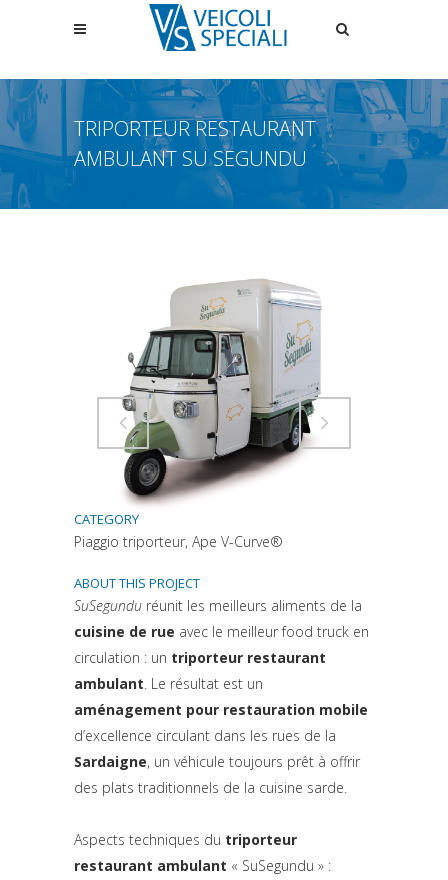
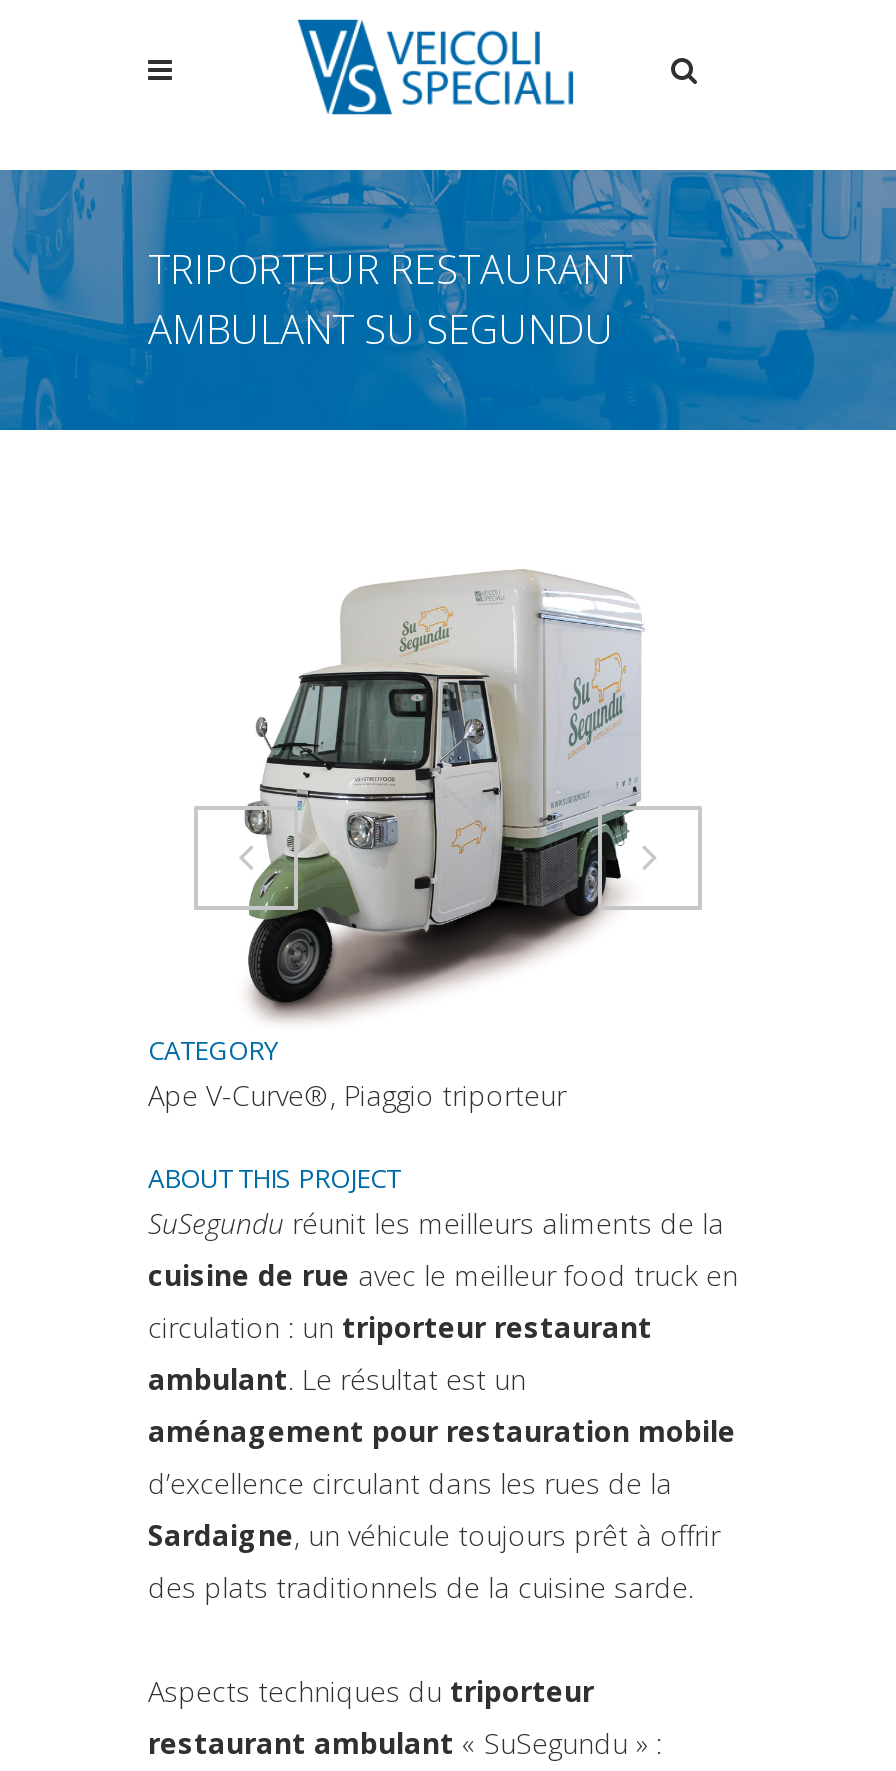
- Piaggio triporteur, Ape V-Curve®
+ Ape V-Curve®, Piaggio triporteur
